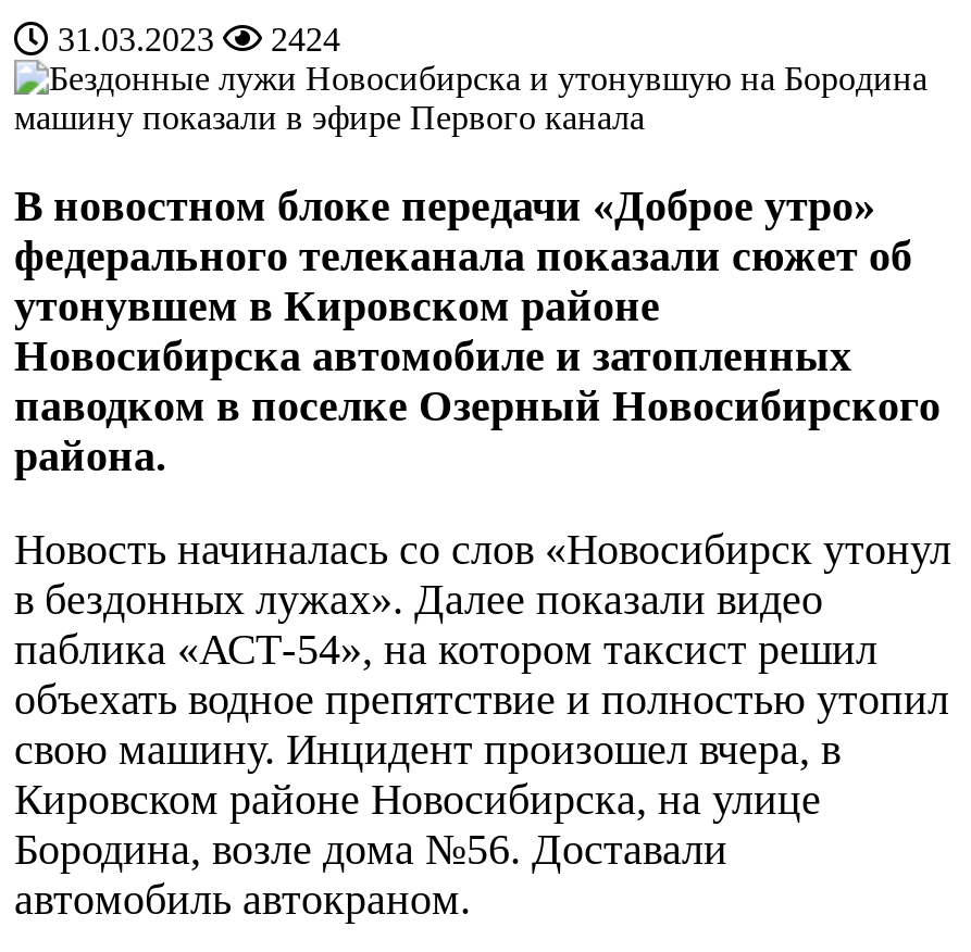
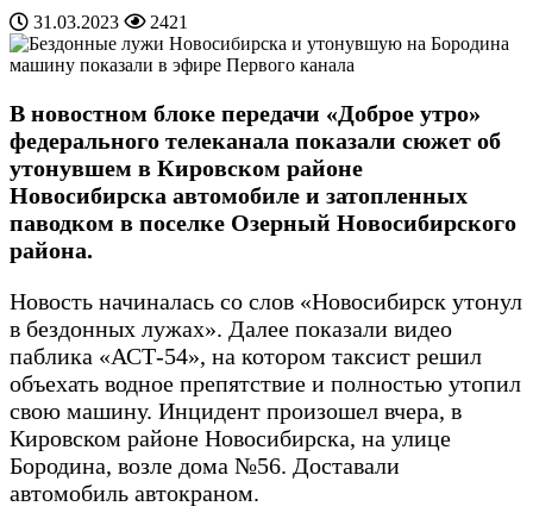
- 31.03.2023 2424
+ 31.03.2023 2421
